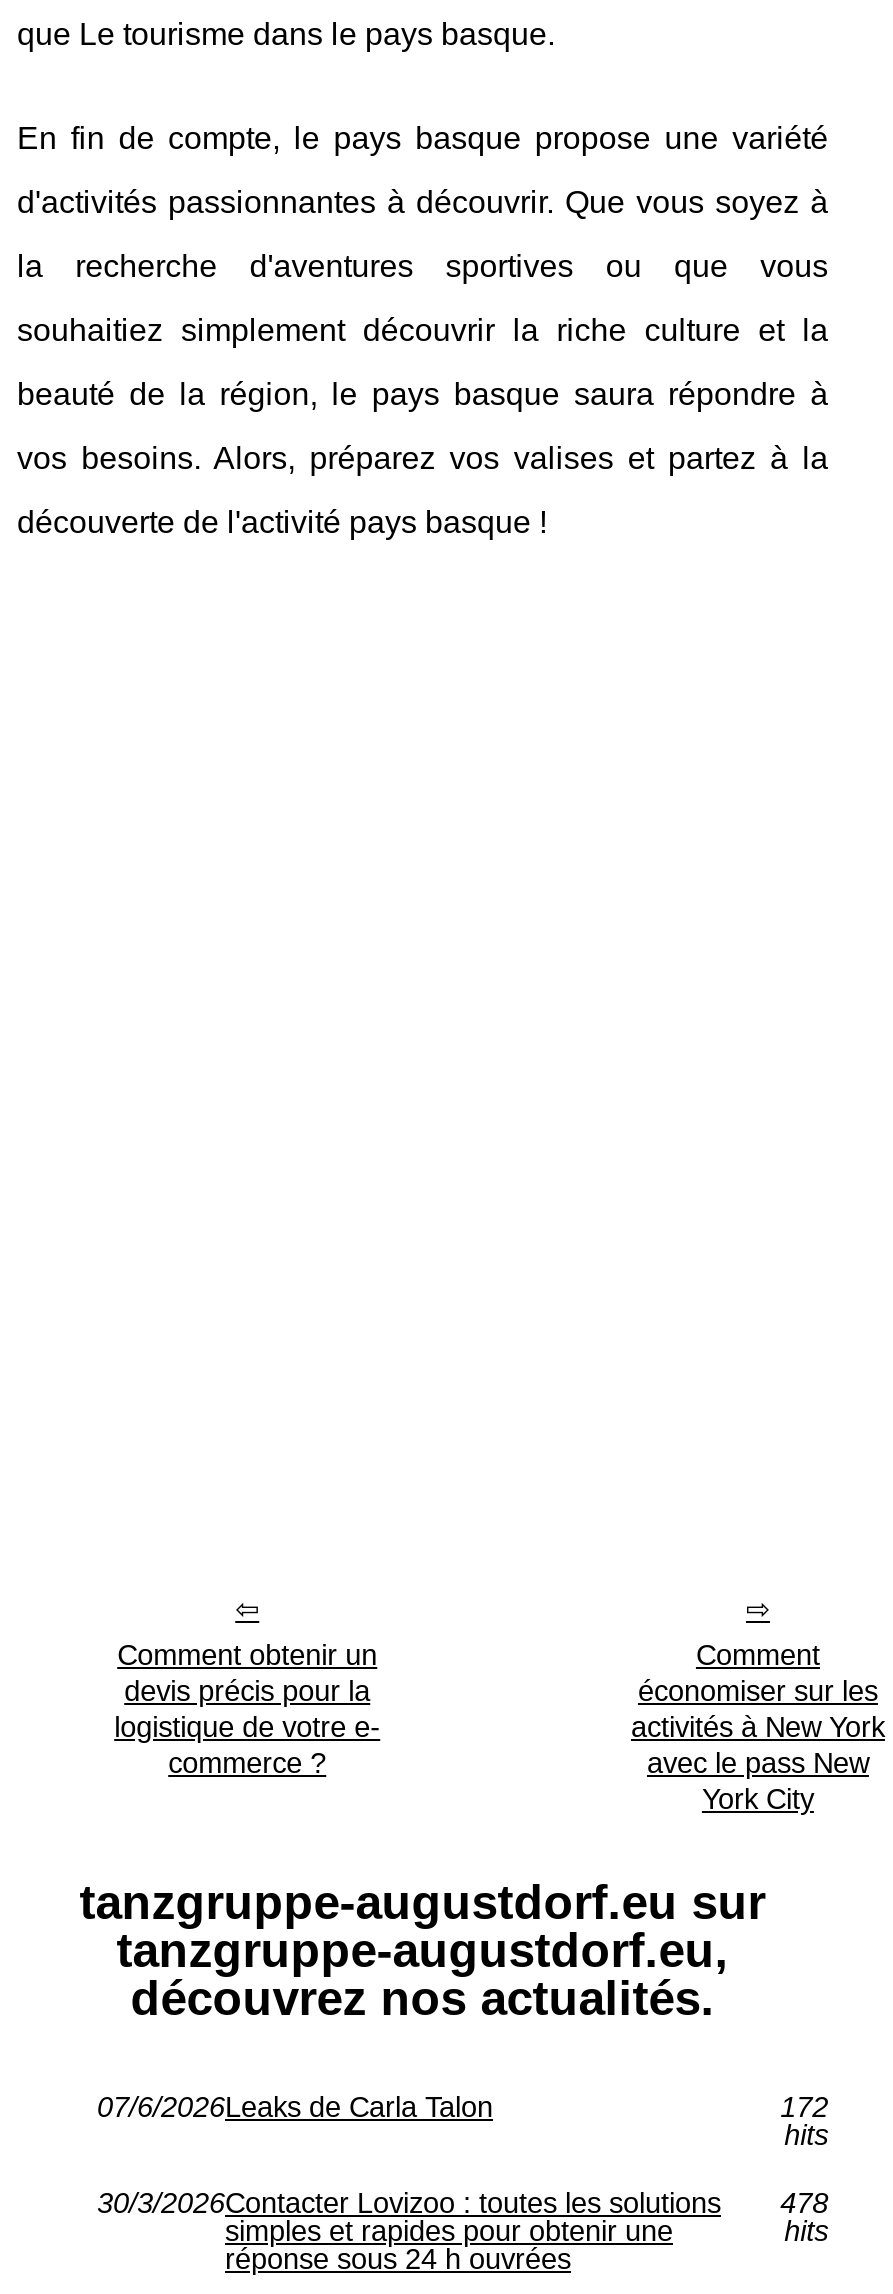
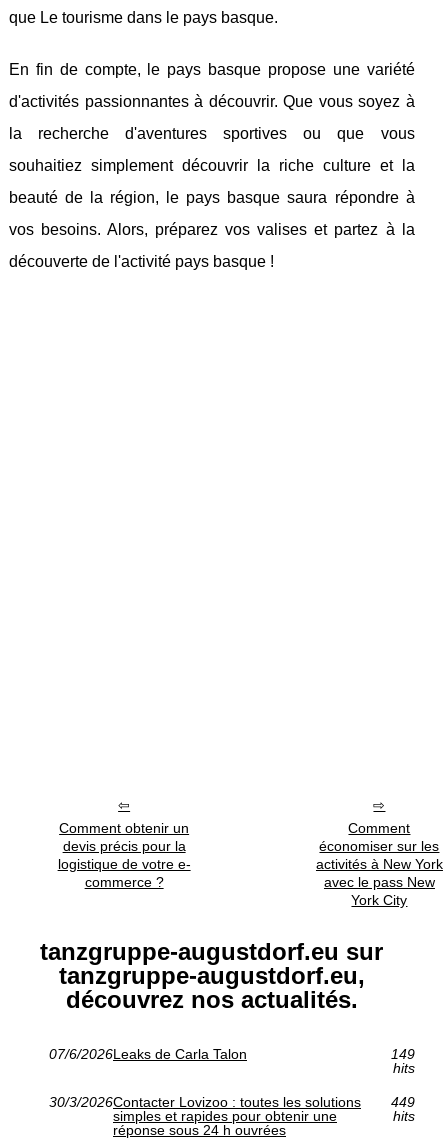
- 172
+ 149

- 30/3/2026Contacter Lovizoo : toutes les solutions 478
+ 30/3/2026Contacter Lovizoo : toutes les solutions 449
